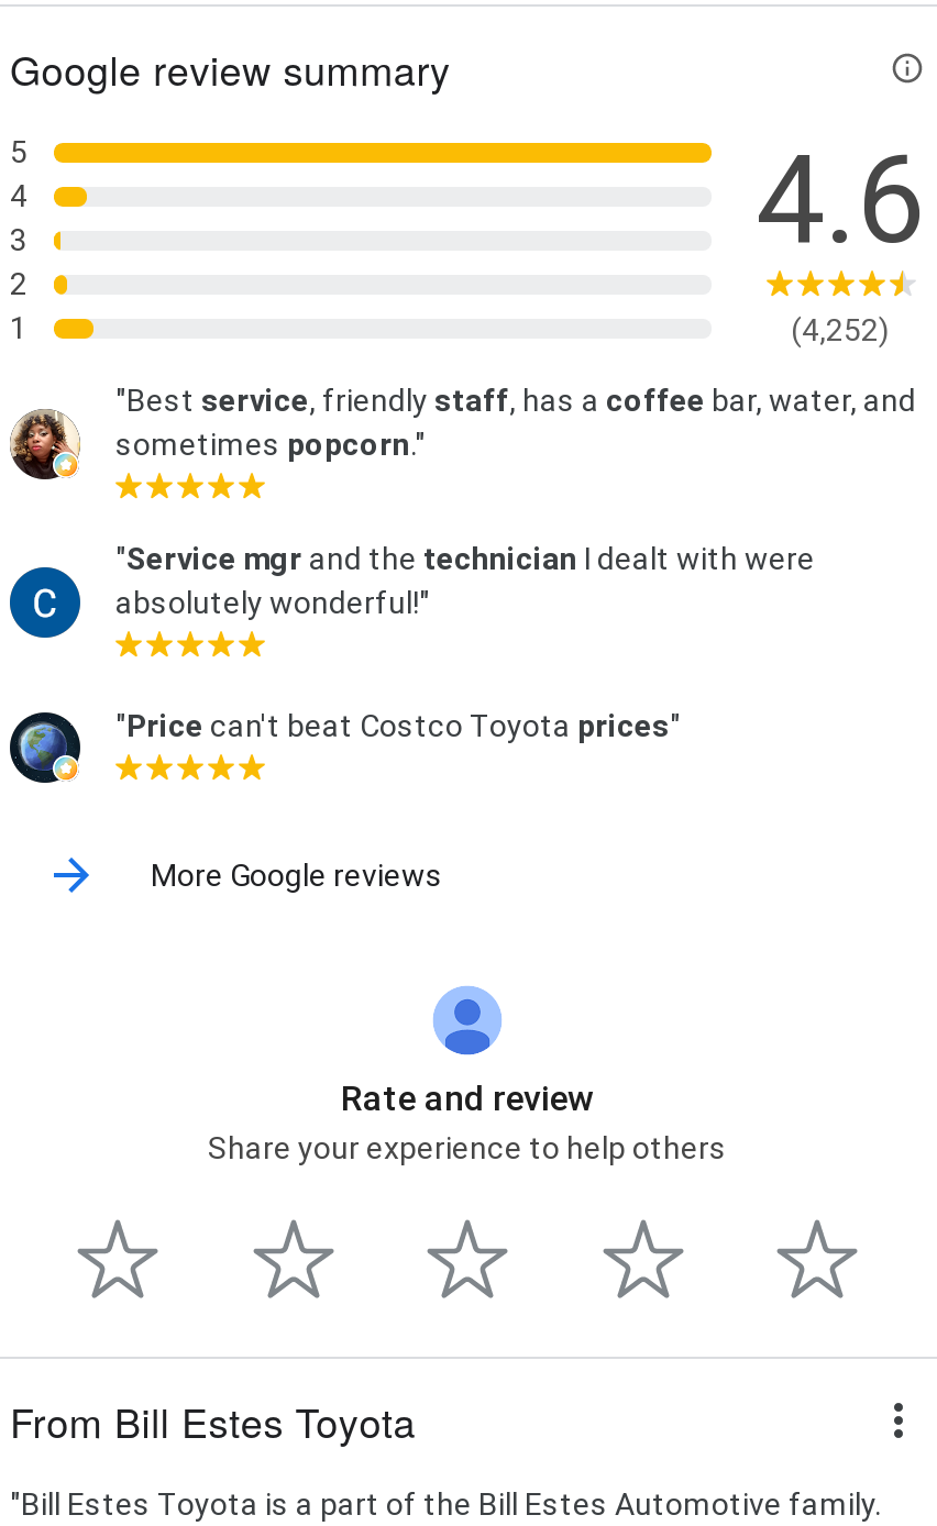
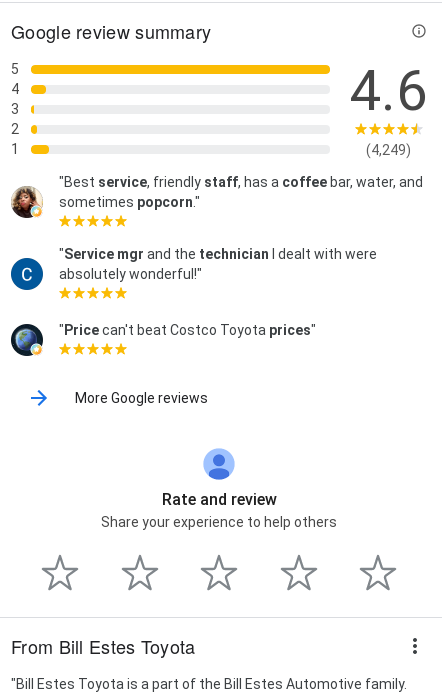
- (4,252)
+ (4,249)
